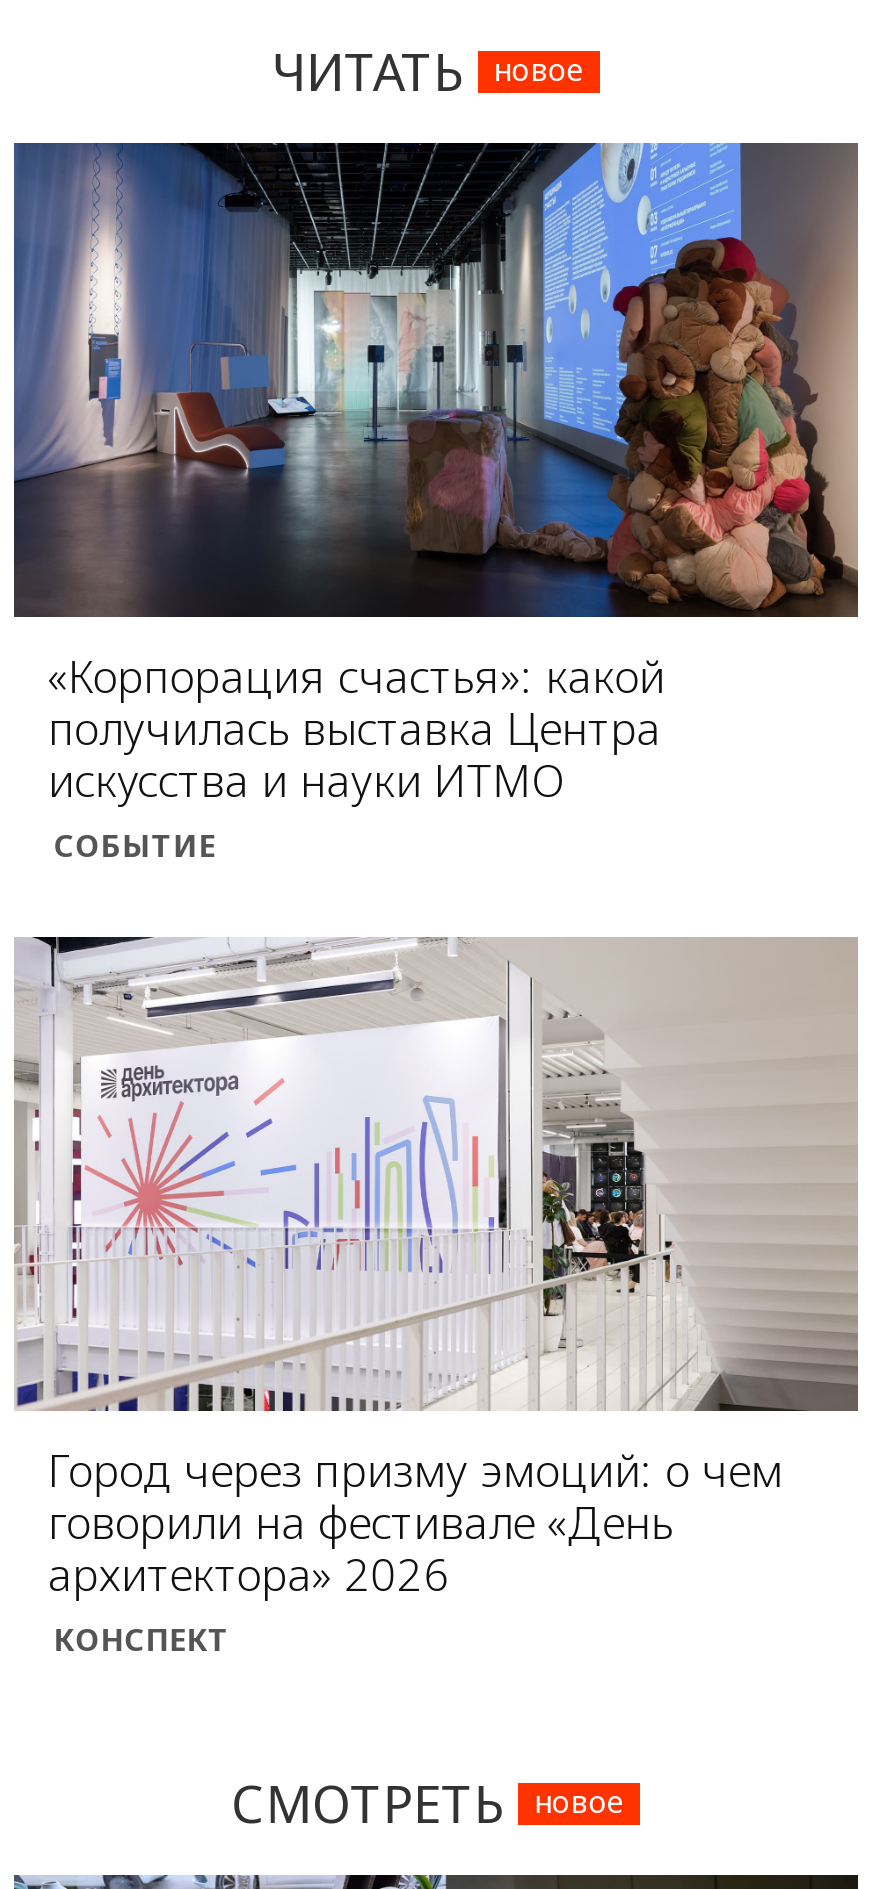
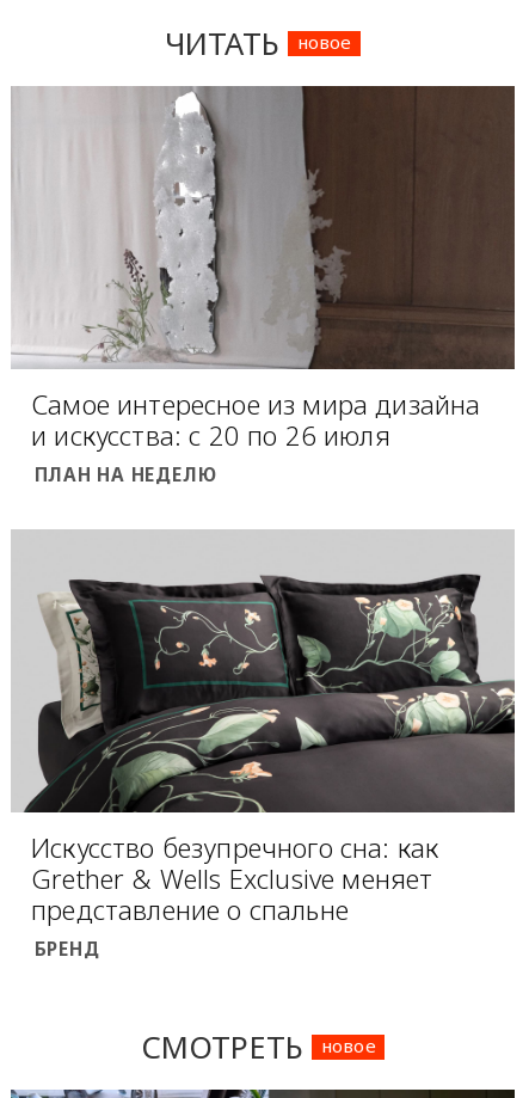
- [image]
- «Корпорация счастья»: какой
- получилась выставка Центра
- искусства и науки ИТМО
- СОБЫТИЕ
+ [image]
+ Самое интересное из мира дизайна
+ и искусства: с 20 по 26 июля
+ ПЛАН НА НЕДЕЛЮ

- [image]
- Город через призму эмоций: о чем
- говорили на фестивале «День
- архитектора» 2026
- КОНСПЕКТ
+ [image]
+ Искусство безупречного сна: как
+ Grether & Wells Exclusive меняет
+ представление о спальне
+ БРЕНД
